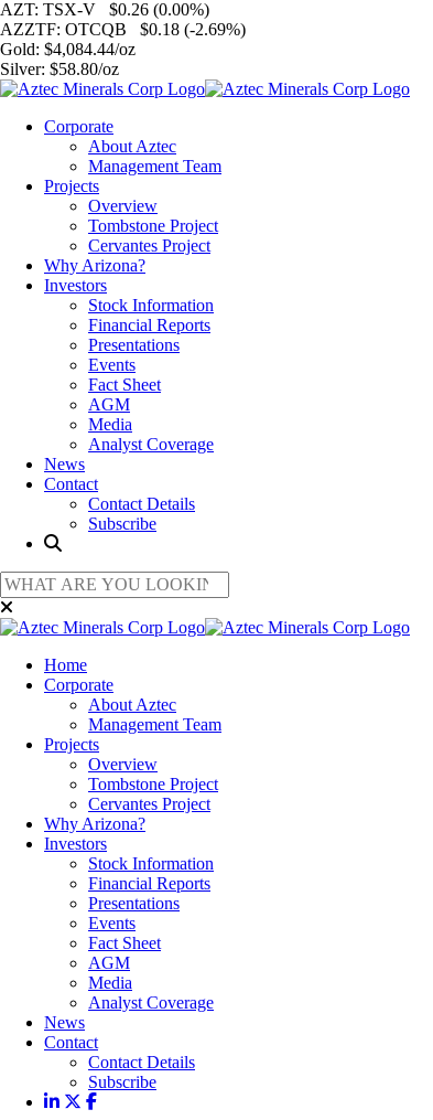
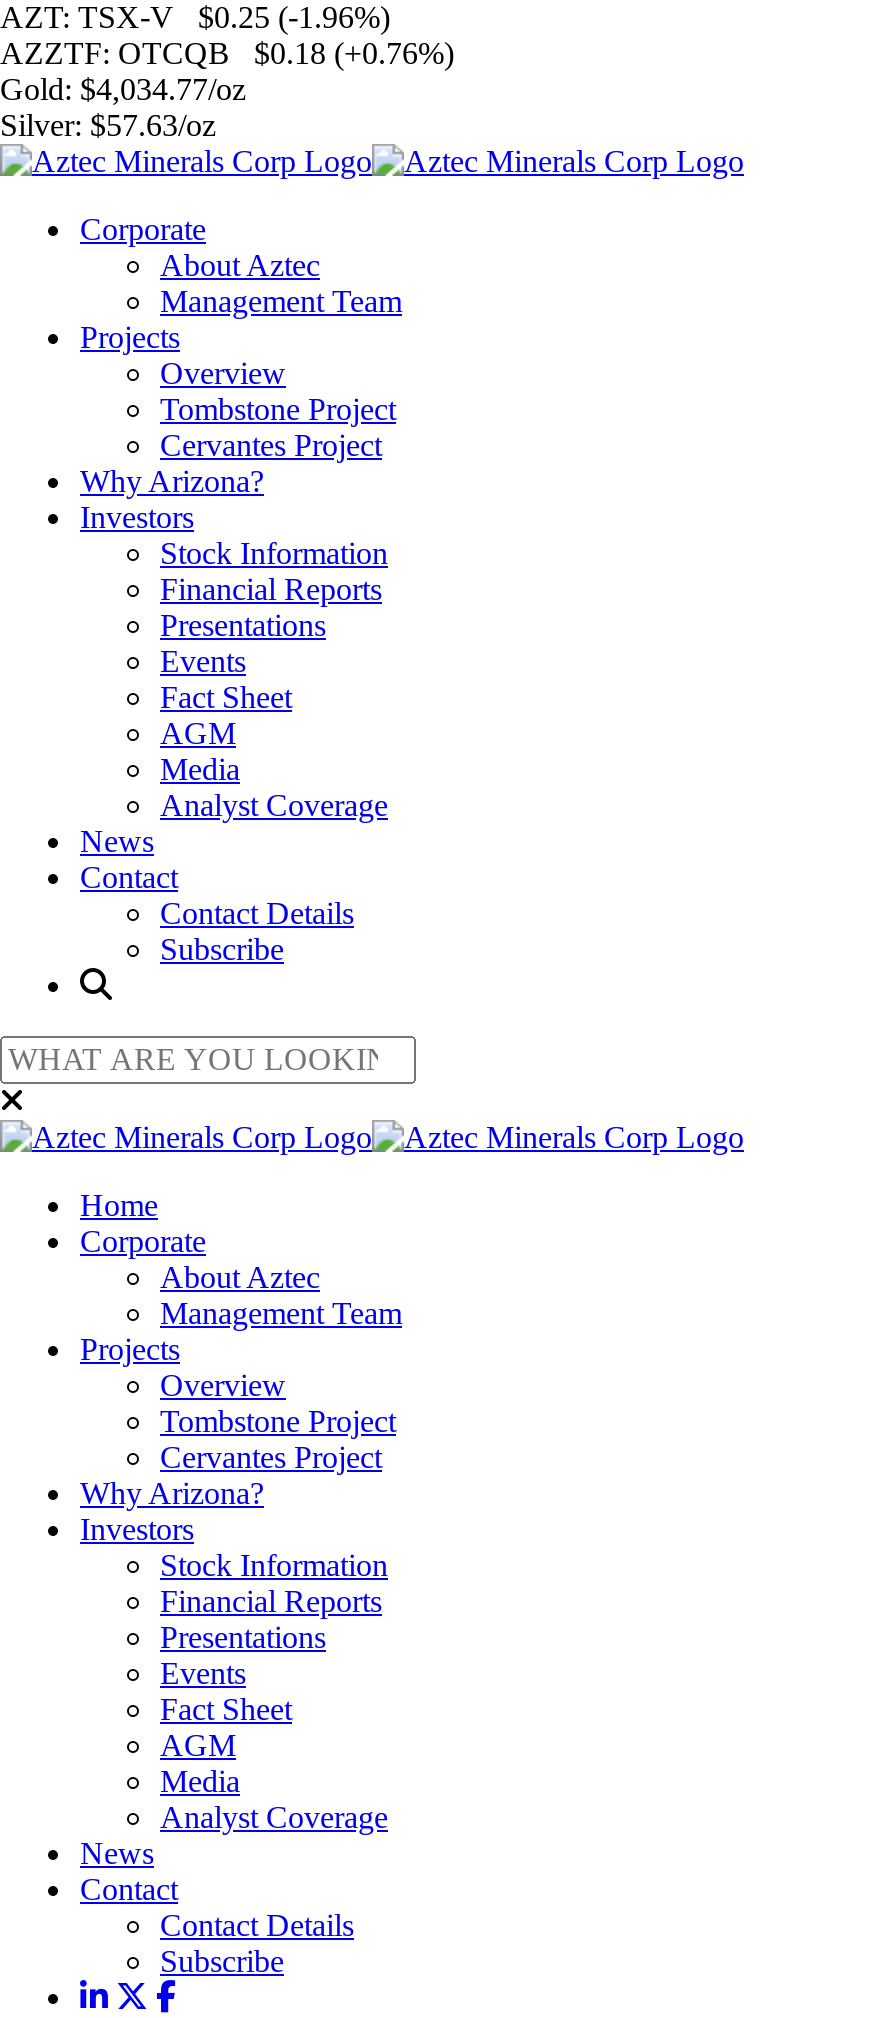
- AZT: TSX-V $0.26 (0.00%)
+ AZT: TSX-V $0.25 (-1.96%)

- AZZTF: OTCQB $0.18 (-2.69%)
+ AZZTF: OTCQB $0.18 (+0.76%)

- Gold: $4,084.44/oz
+ Gold: $4,034.77/oz

- Silver: $58.80/oz
+ Silver: $57.63/oz
